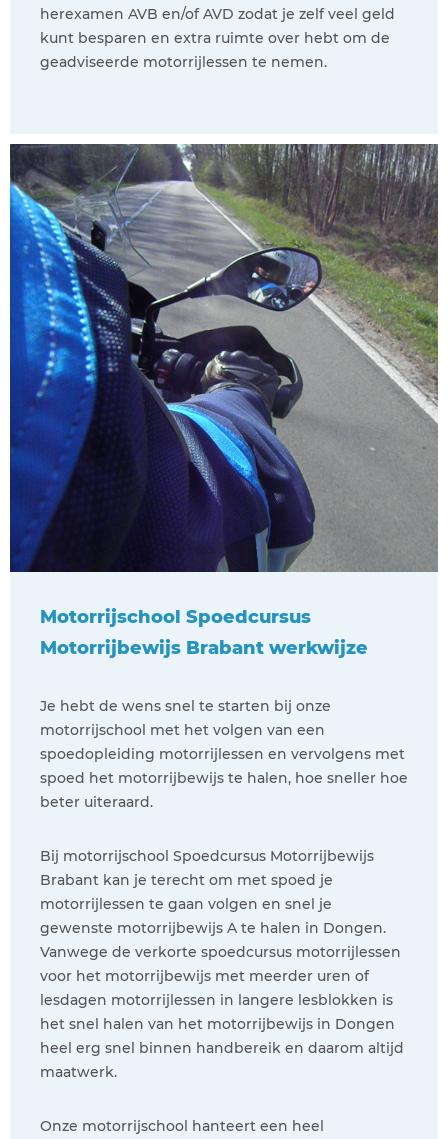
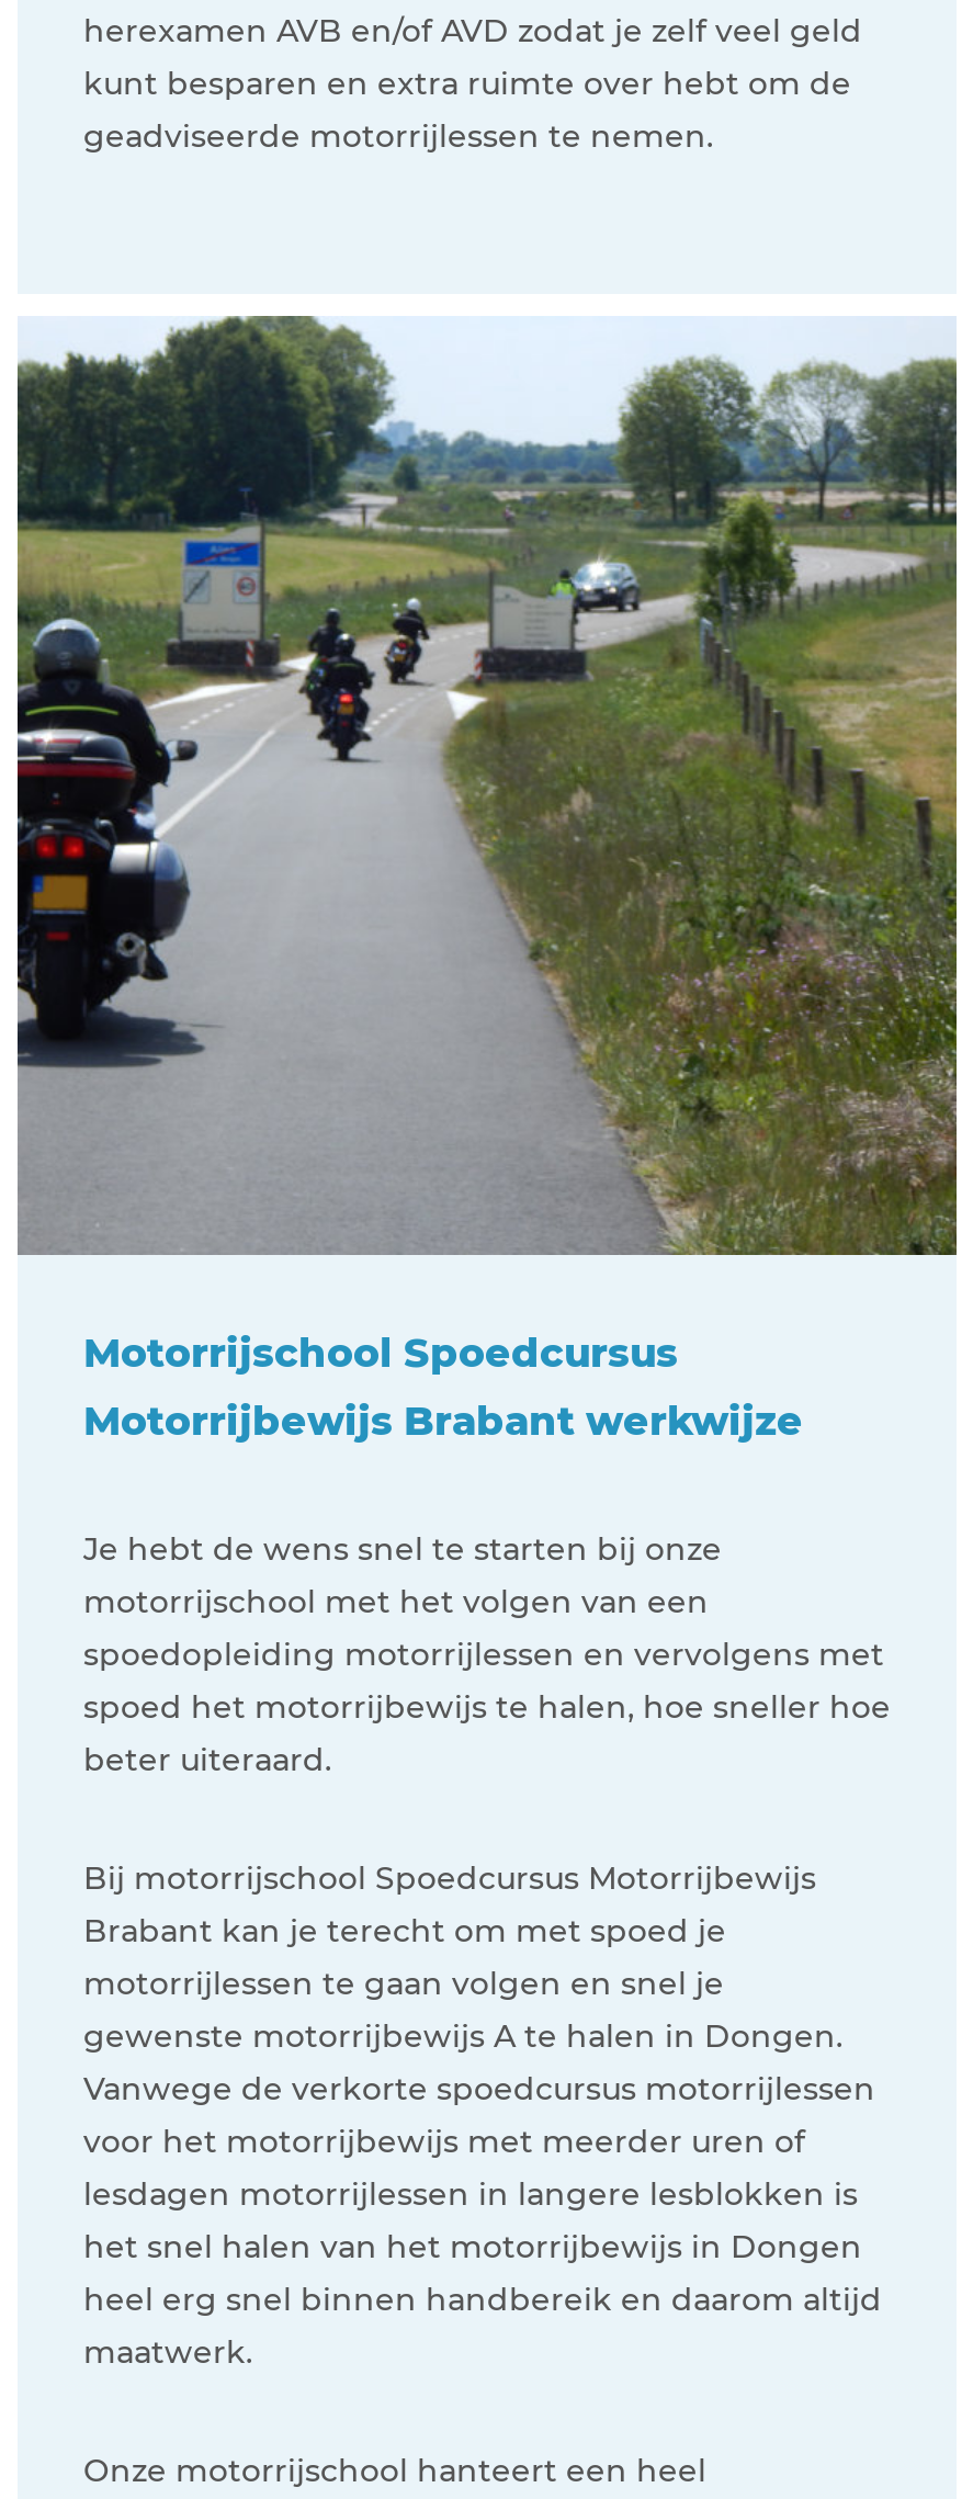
- [image]
+ [image]
